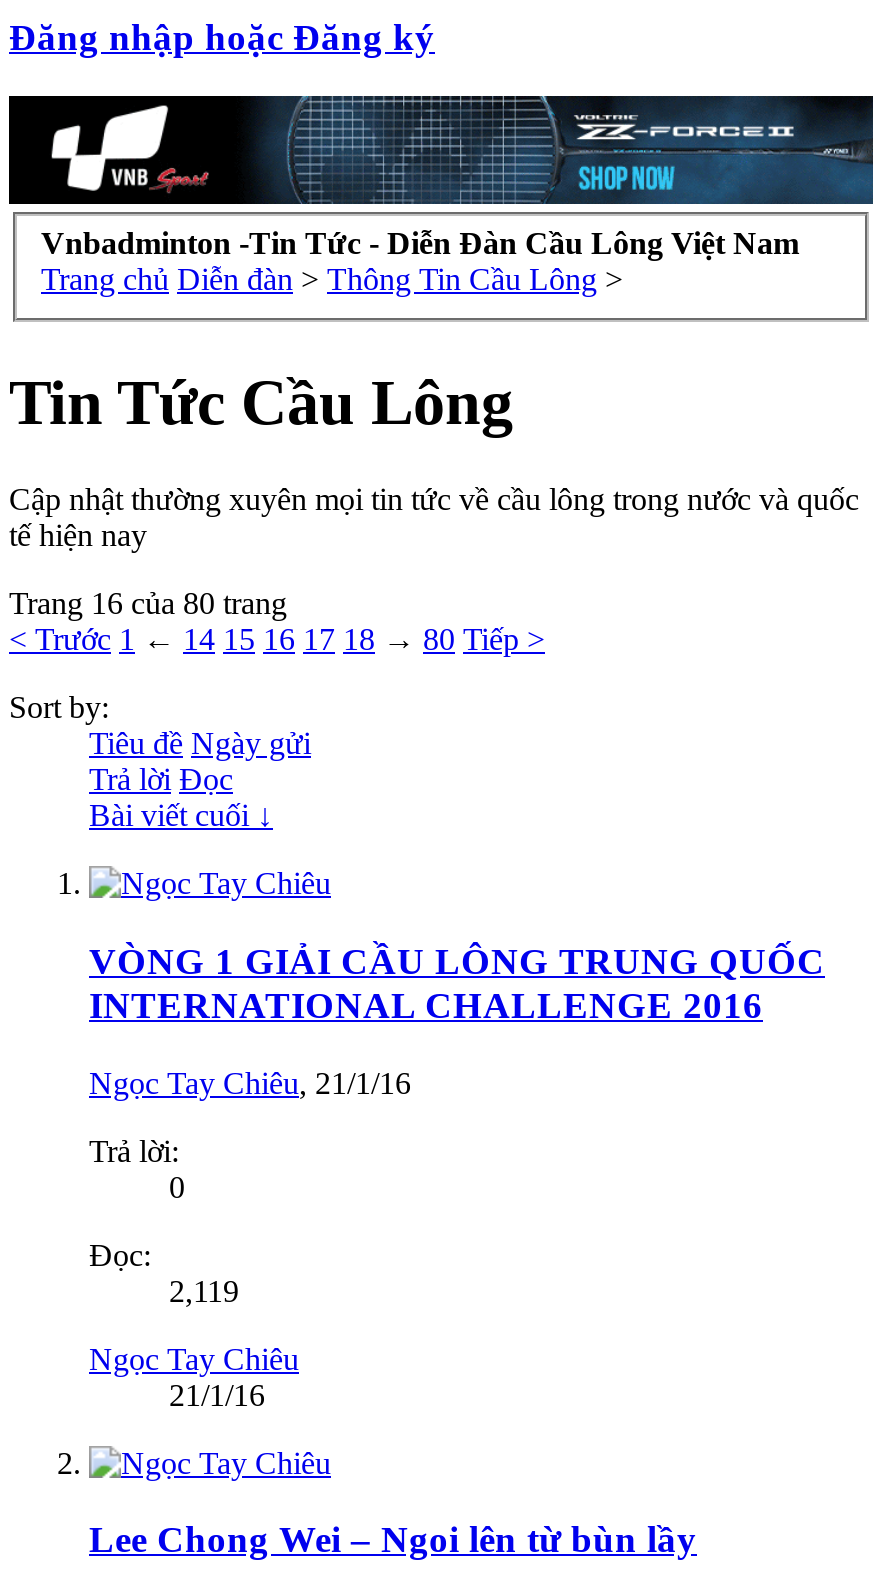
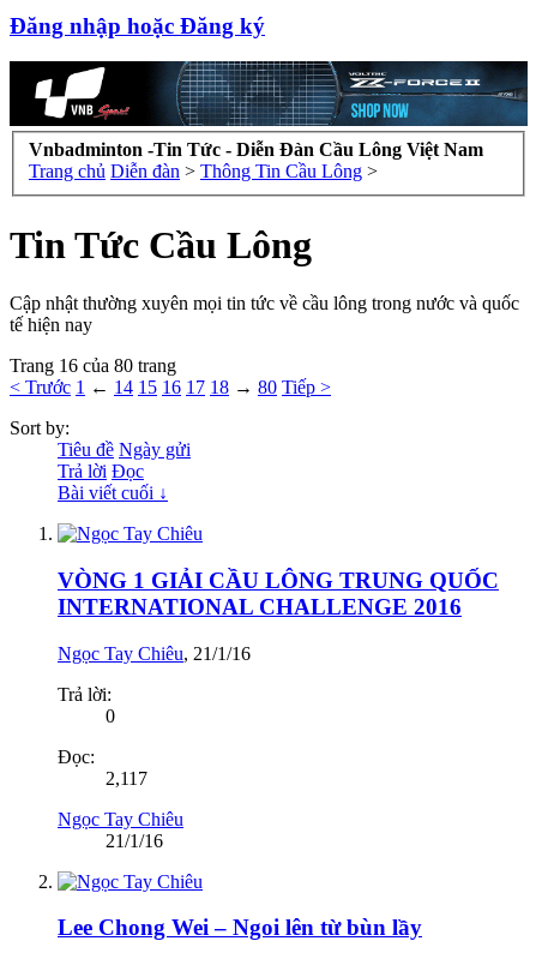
- 2,119
+ 2,117
